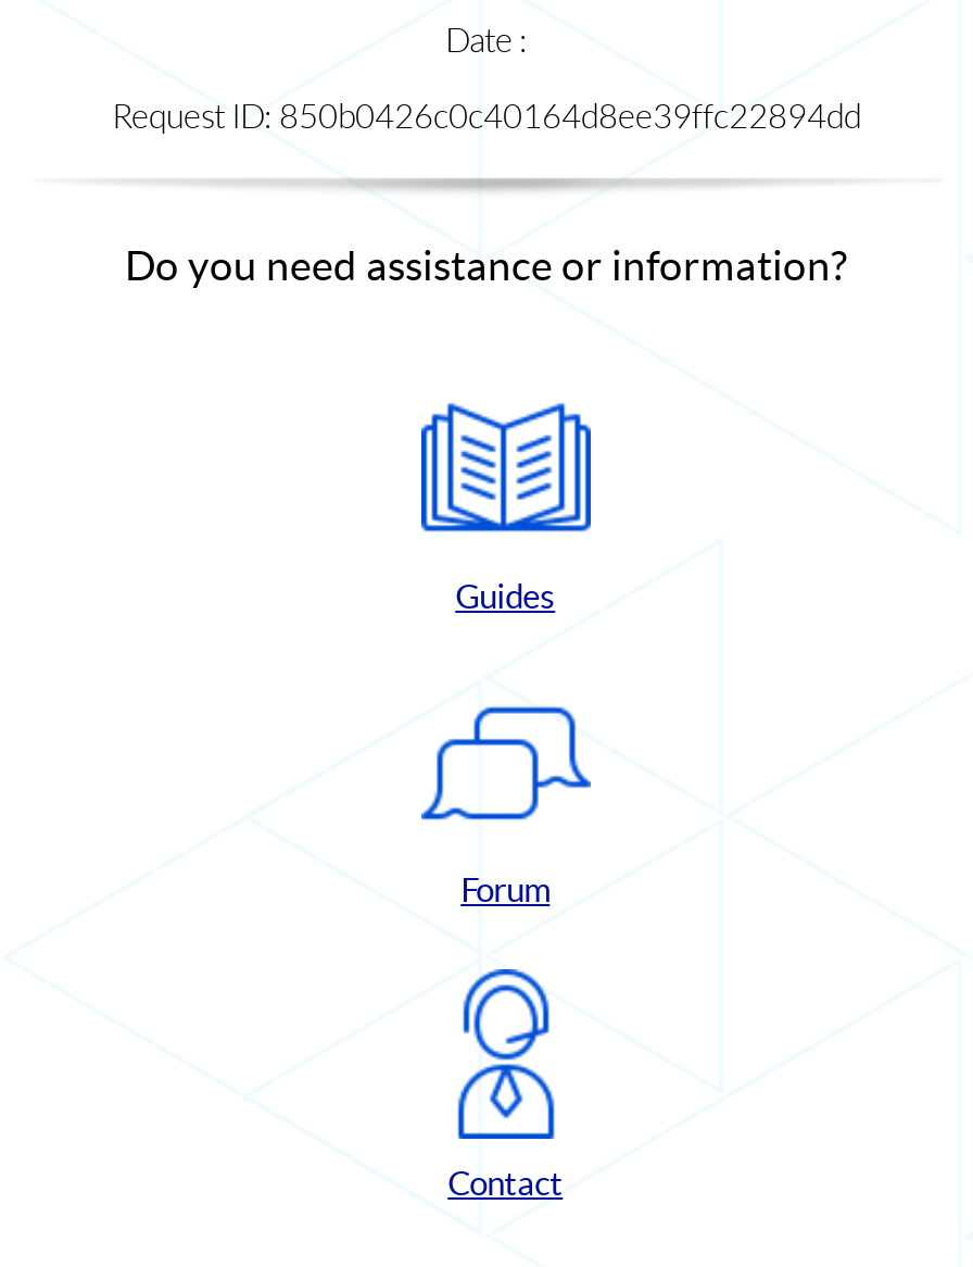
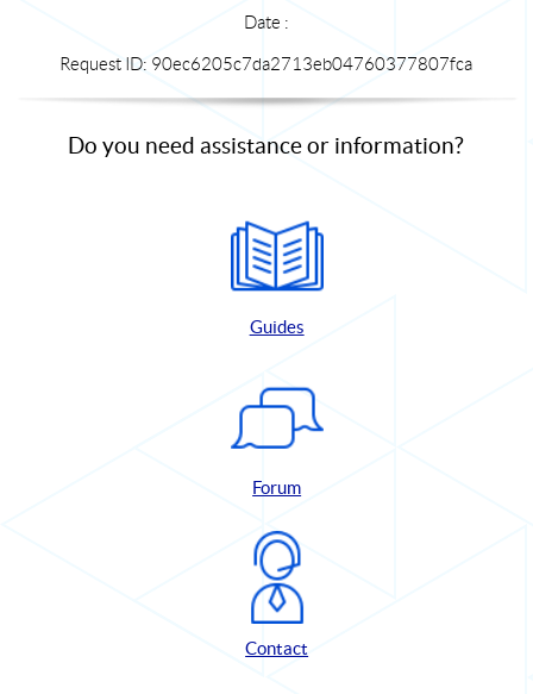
- Request ID: 850b0426c0c40164d8ee39ffc22894dd
+ Request ID: 90ec6205c7da2713eb04760377807fca
